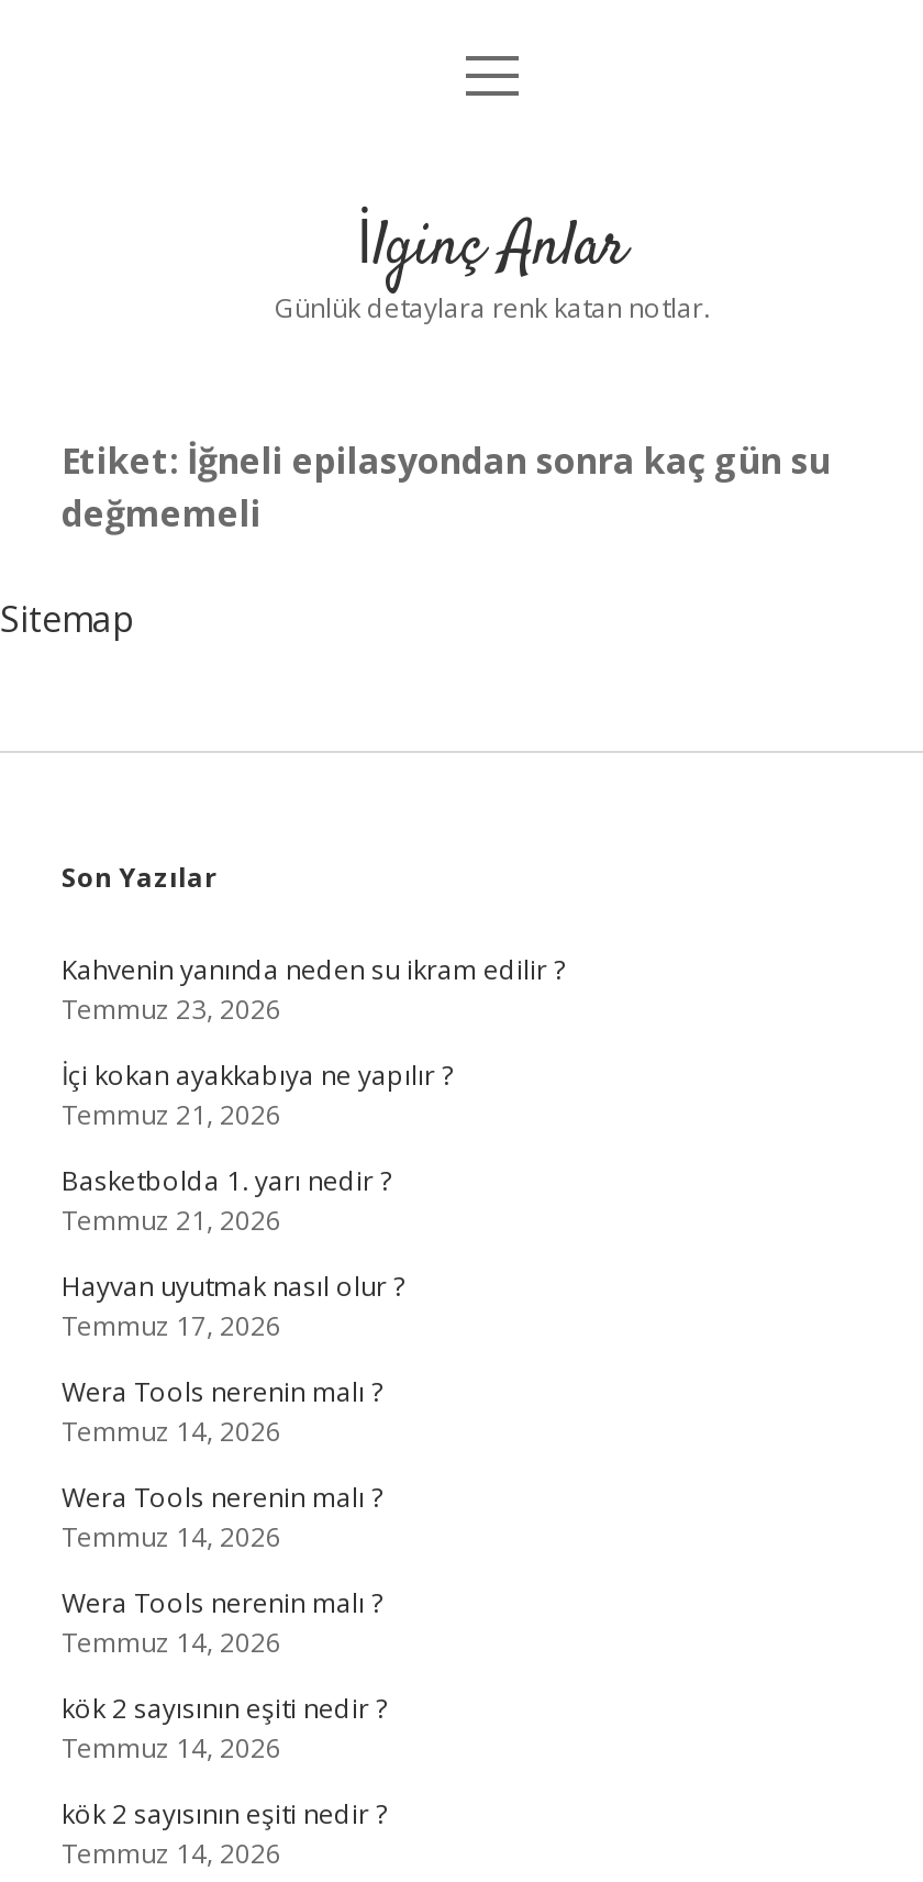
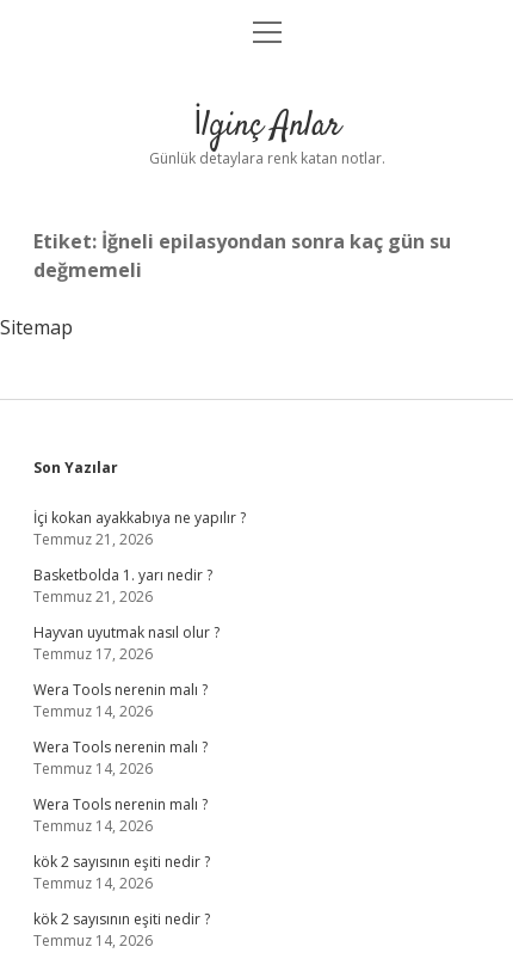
- Kahvenin yanında neden su ikram edilir ?
- Temmuz 23, 2026
